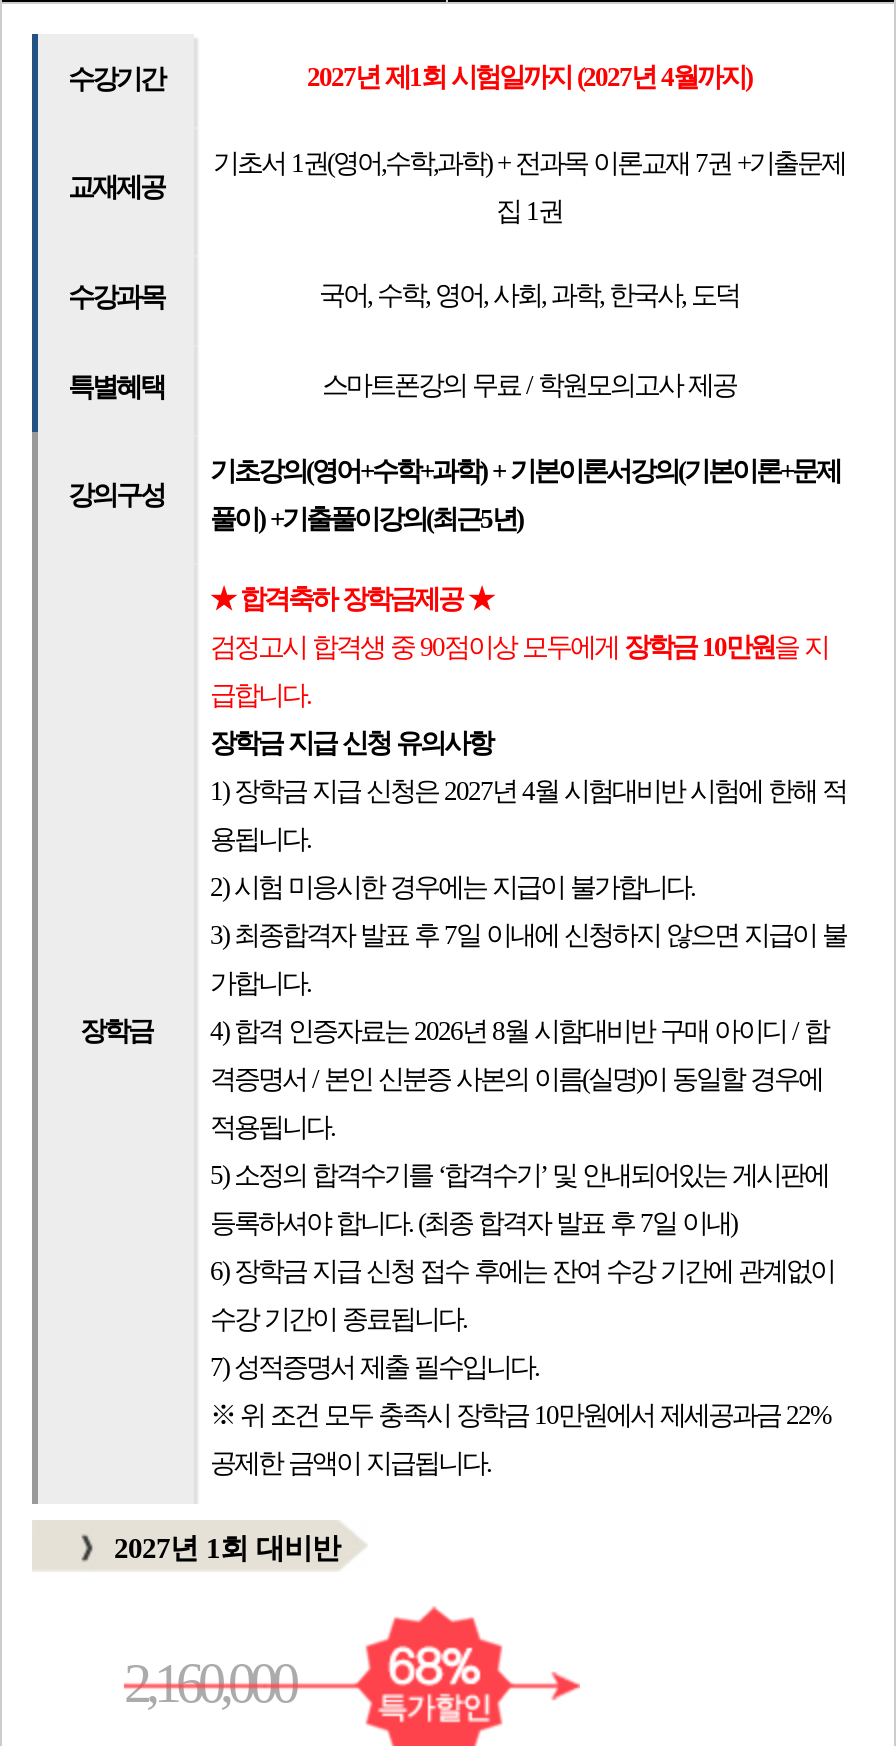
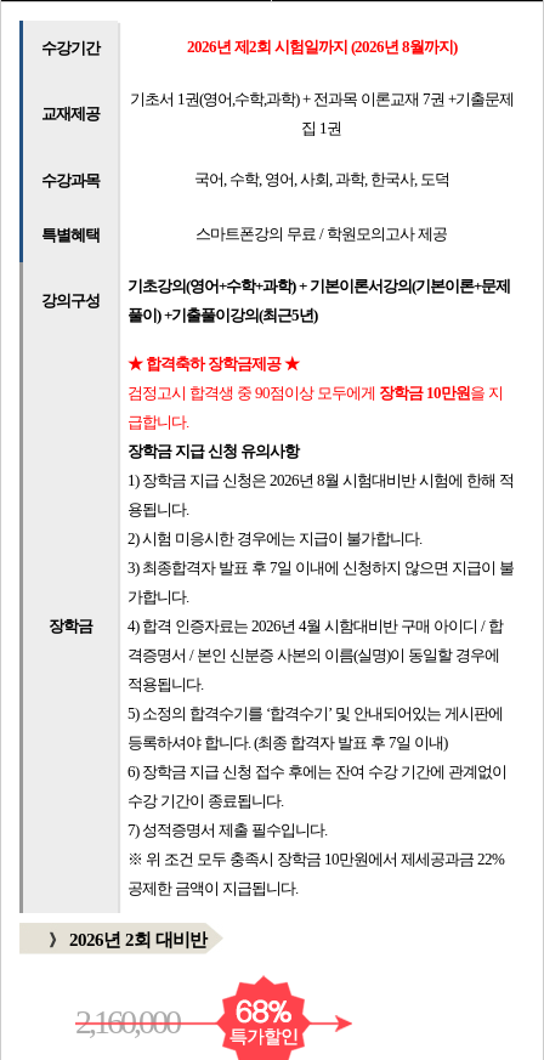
- 2027년 제1회 시험일까지 (2027년 4월까지)
+ 2026년 제2회 시험일까지 (2026년 8월까지)

- 1) 장학금 지급 신청은 2027년 4월 시험대비반 시험에 한해 적
+ 1) 장학금 지급 신청은 2026년 8월 시험대비반 시험에 한해 적

- 4) 합격 인증자료는 2026년 8월 시함대비반 구매 아이디 / 합
+ 4) 합격 인증자료는 2026년 4월 시함대비반 구매 아이디 / 합

- 2027년 1회 대비반
+ 2026년 2회 대비반
